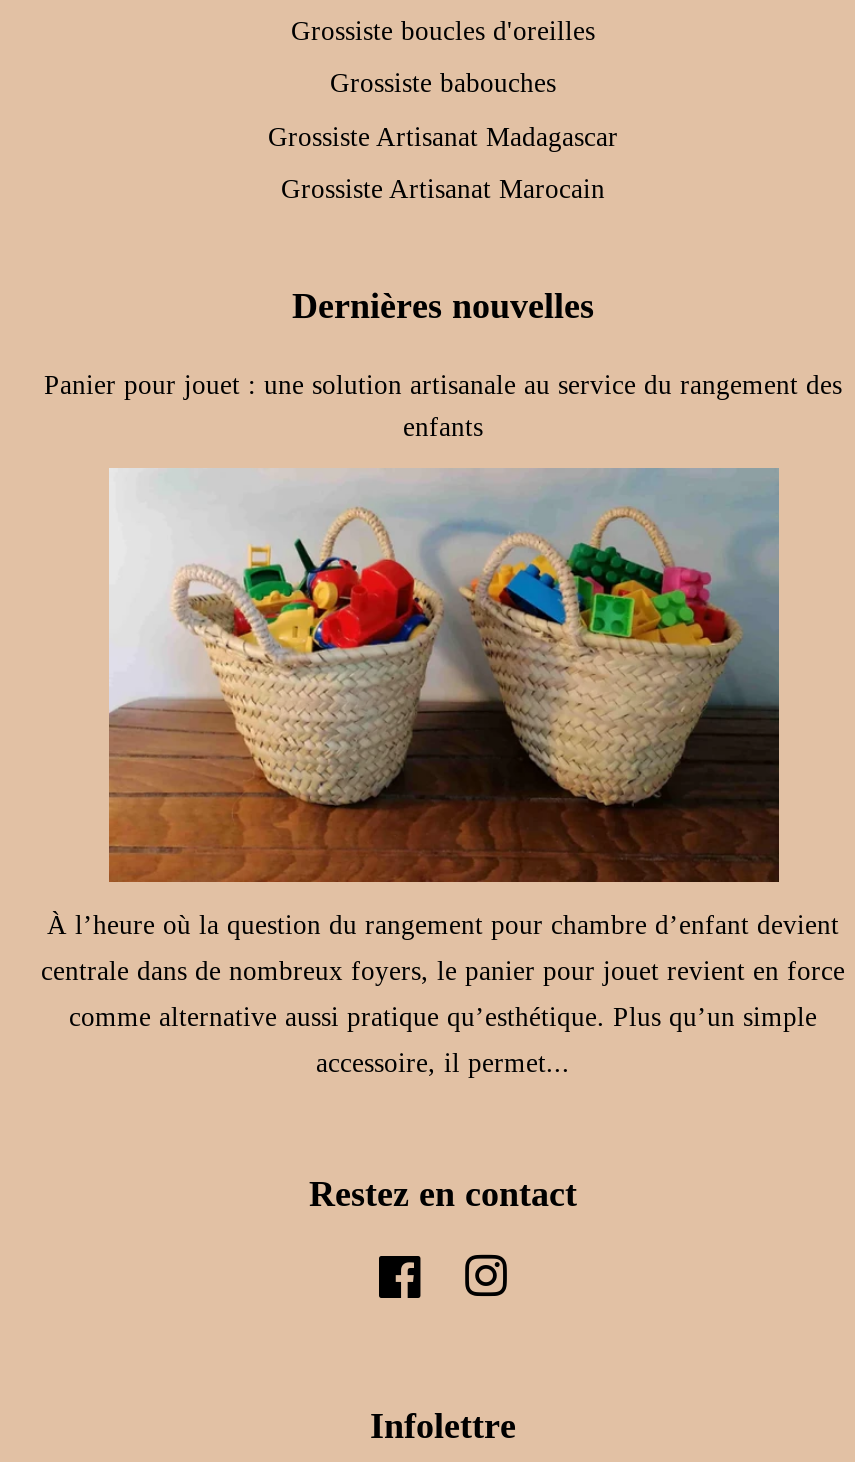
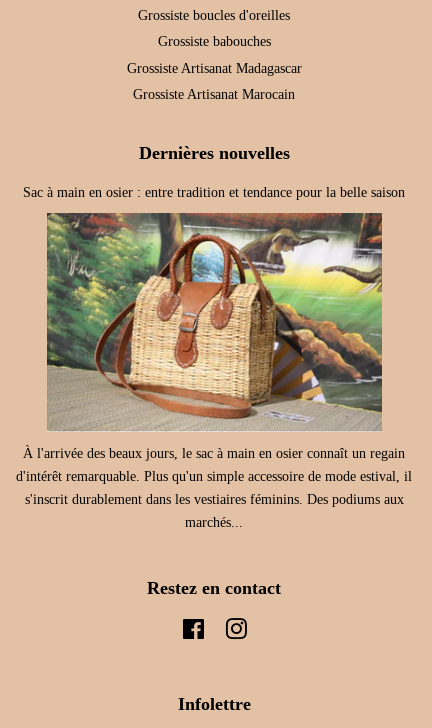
- Panier pour jouet : une solution artisanale au service du rangement des
- enfants
+ Sac à main en osier : entre tradition et tendance pour la belle saison

- [image]
- À l’heure où la question du rangement pour chambre d’enfant devient
+ [image]
+ À l'arrivée des beaux jours, le sac à main en osier connaît un regain

- centrale dans de nombreux foyers, le panier pour jouet revient en force
+ d'intérêt remarquable. Plus qu'un simple accessoire de mode estival, il

- comme alternative aussi pratique qu’esthétique. Plus qu’un simple
+ s'inscrit durablement dans les vestiaires féminins. Des podiums aux

- accessoire, il permet...
+ marchés...
